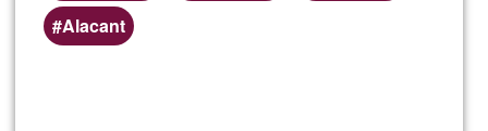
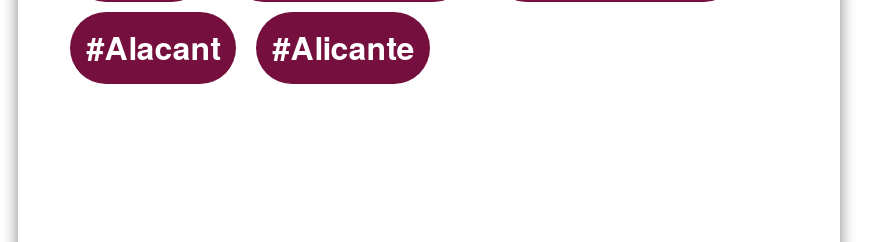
+ Alicante
